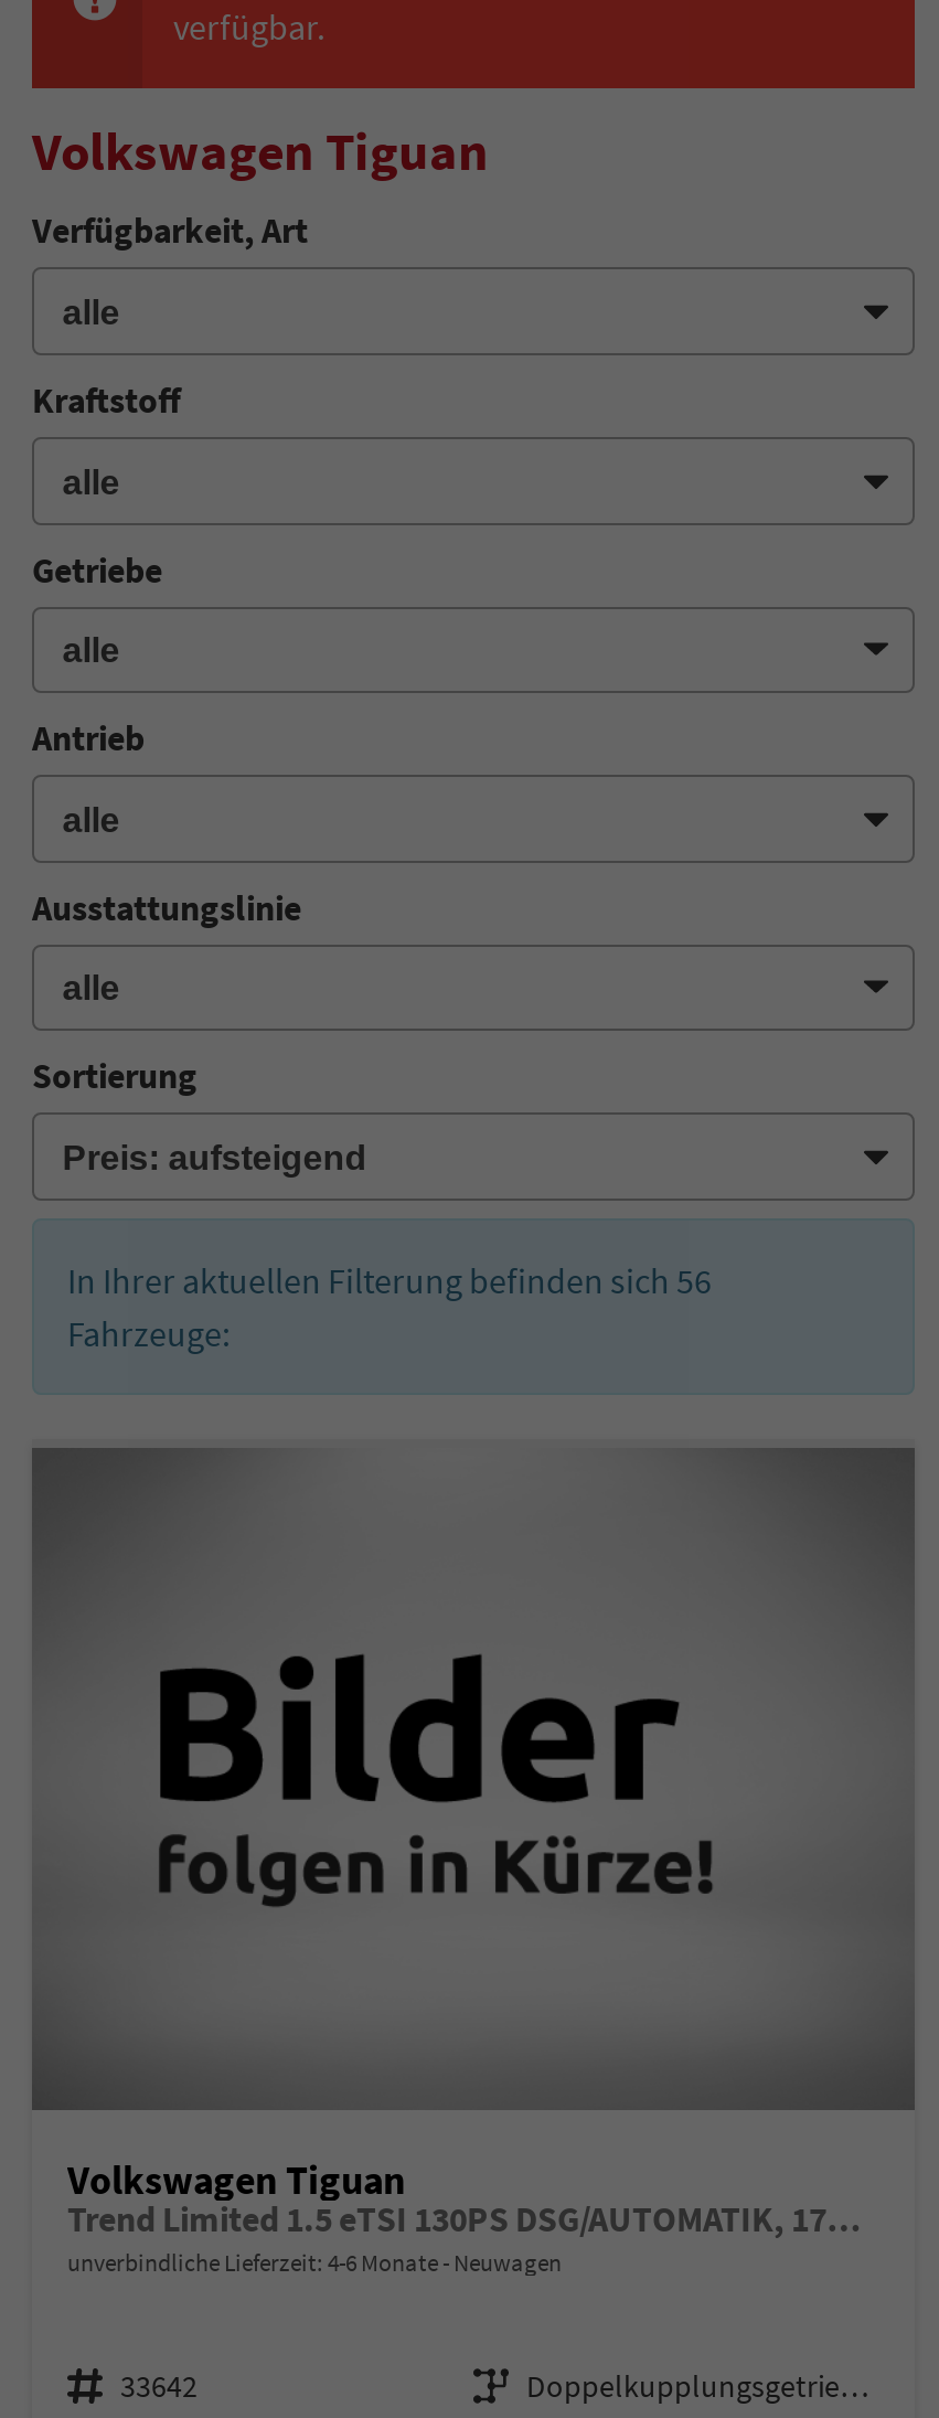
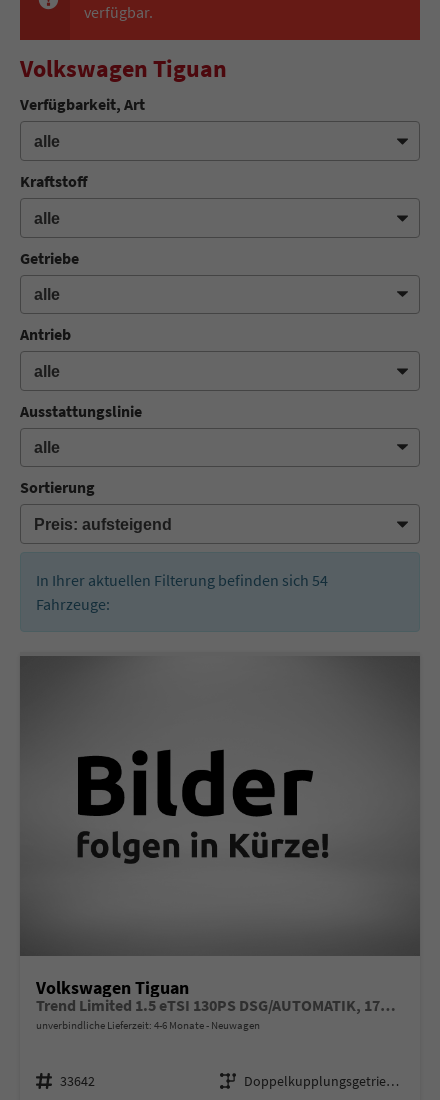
- In Ihrer aktuellen Filterung befinden sich 56
+ In Ihrer aktuellen Filterung befinden sich 54
